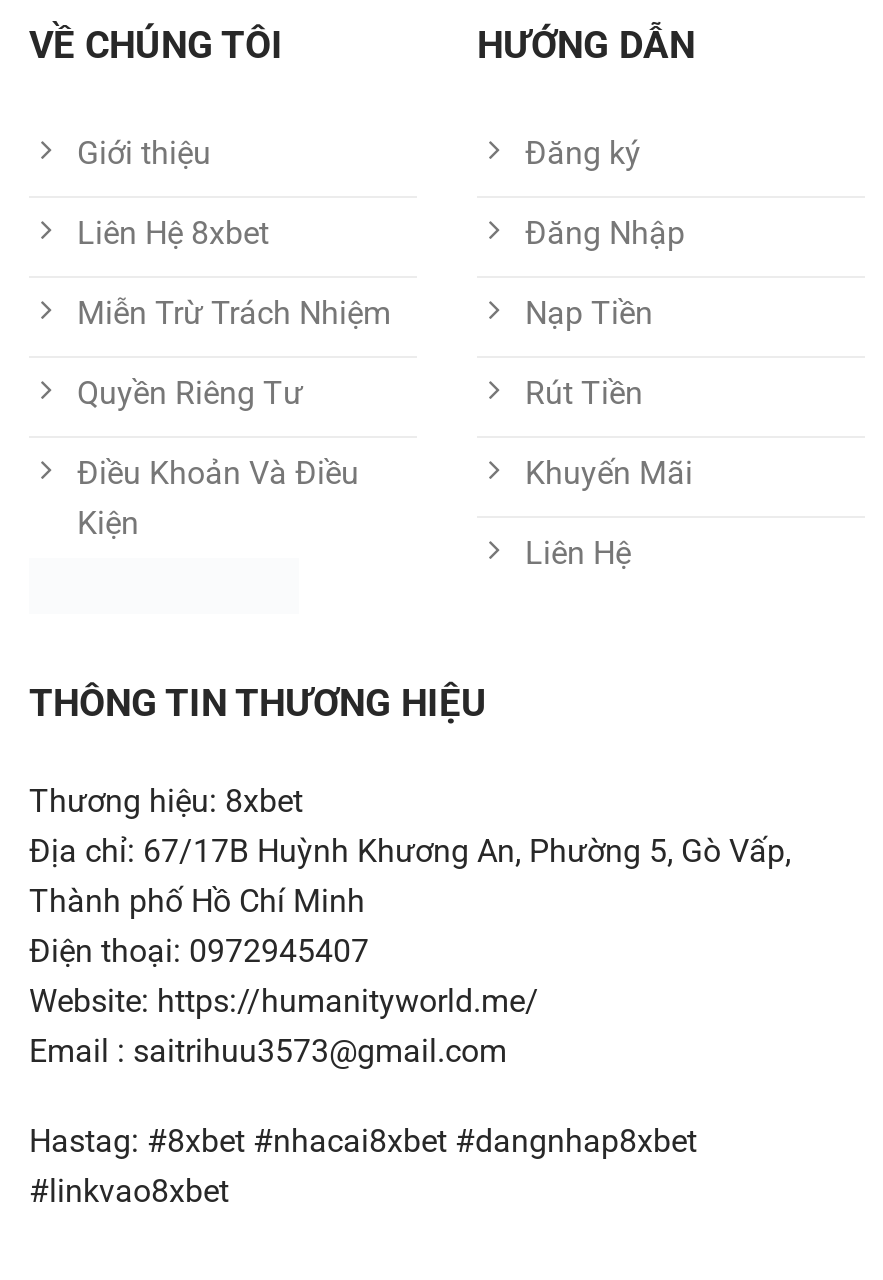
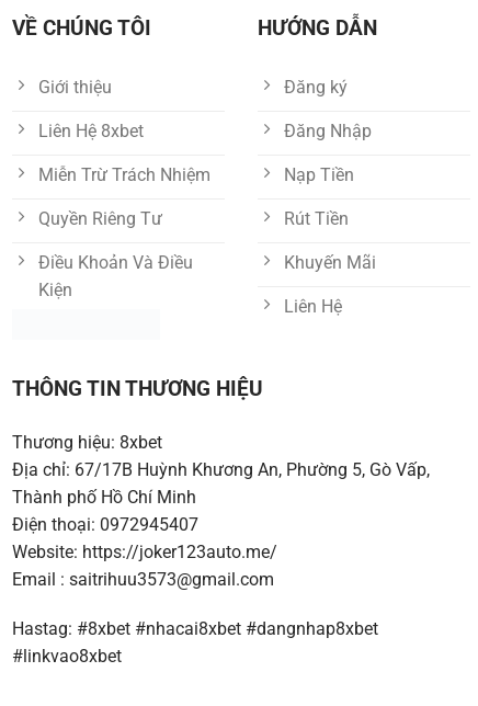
- Website: https://humanityworld.me/
+ Website: https://joker123auto.me/
